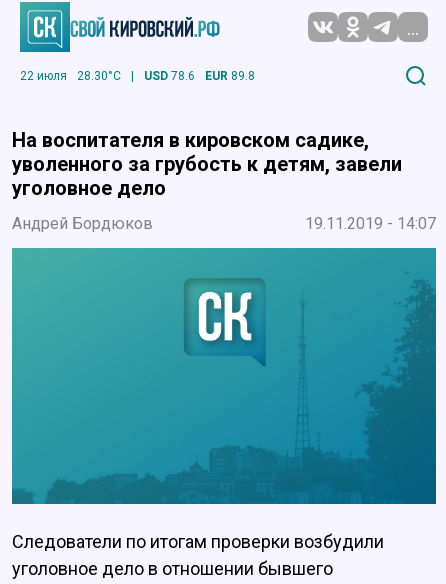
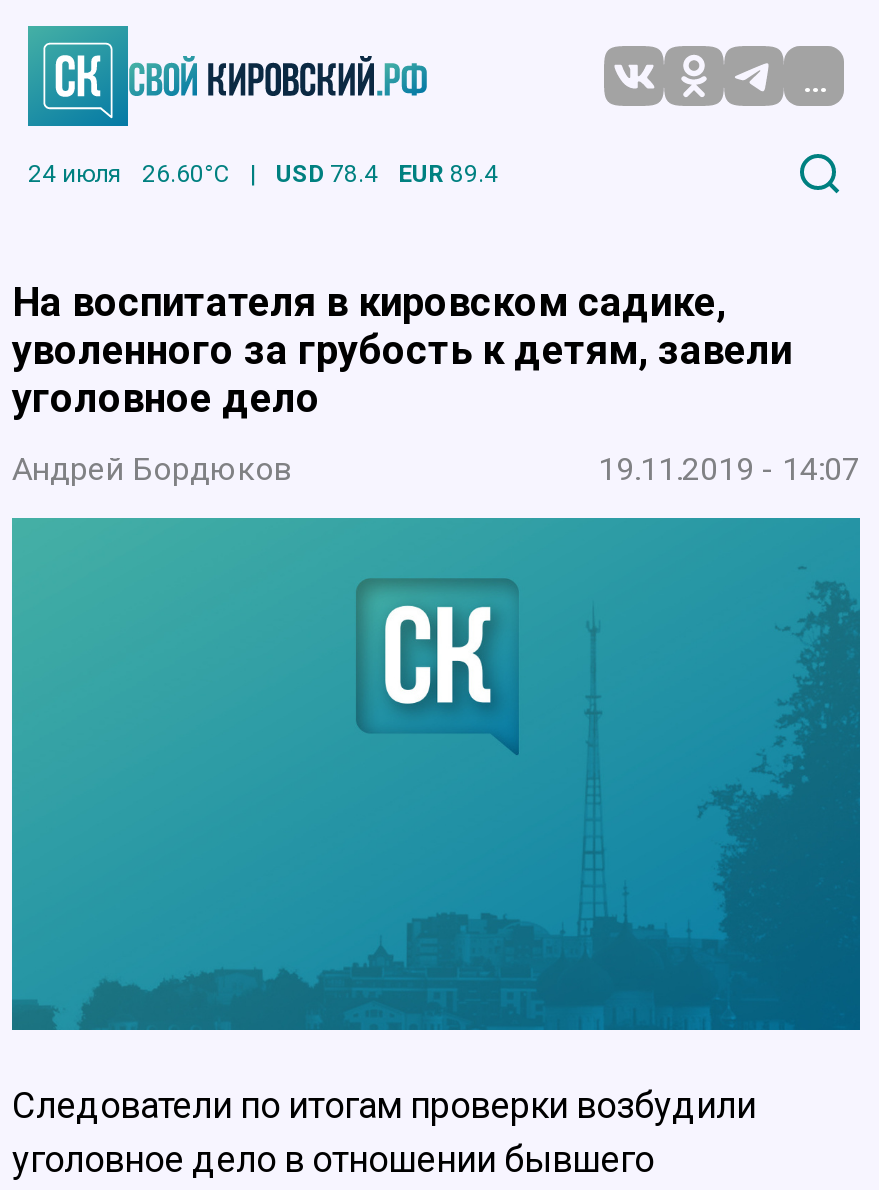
- 22 июля
- 28.30°C
+ 24 июля
+ 26.60°C

- USD 78.6
+ USD 78.4

- EUR 89.8
+ EUR 89.4
